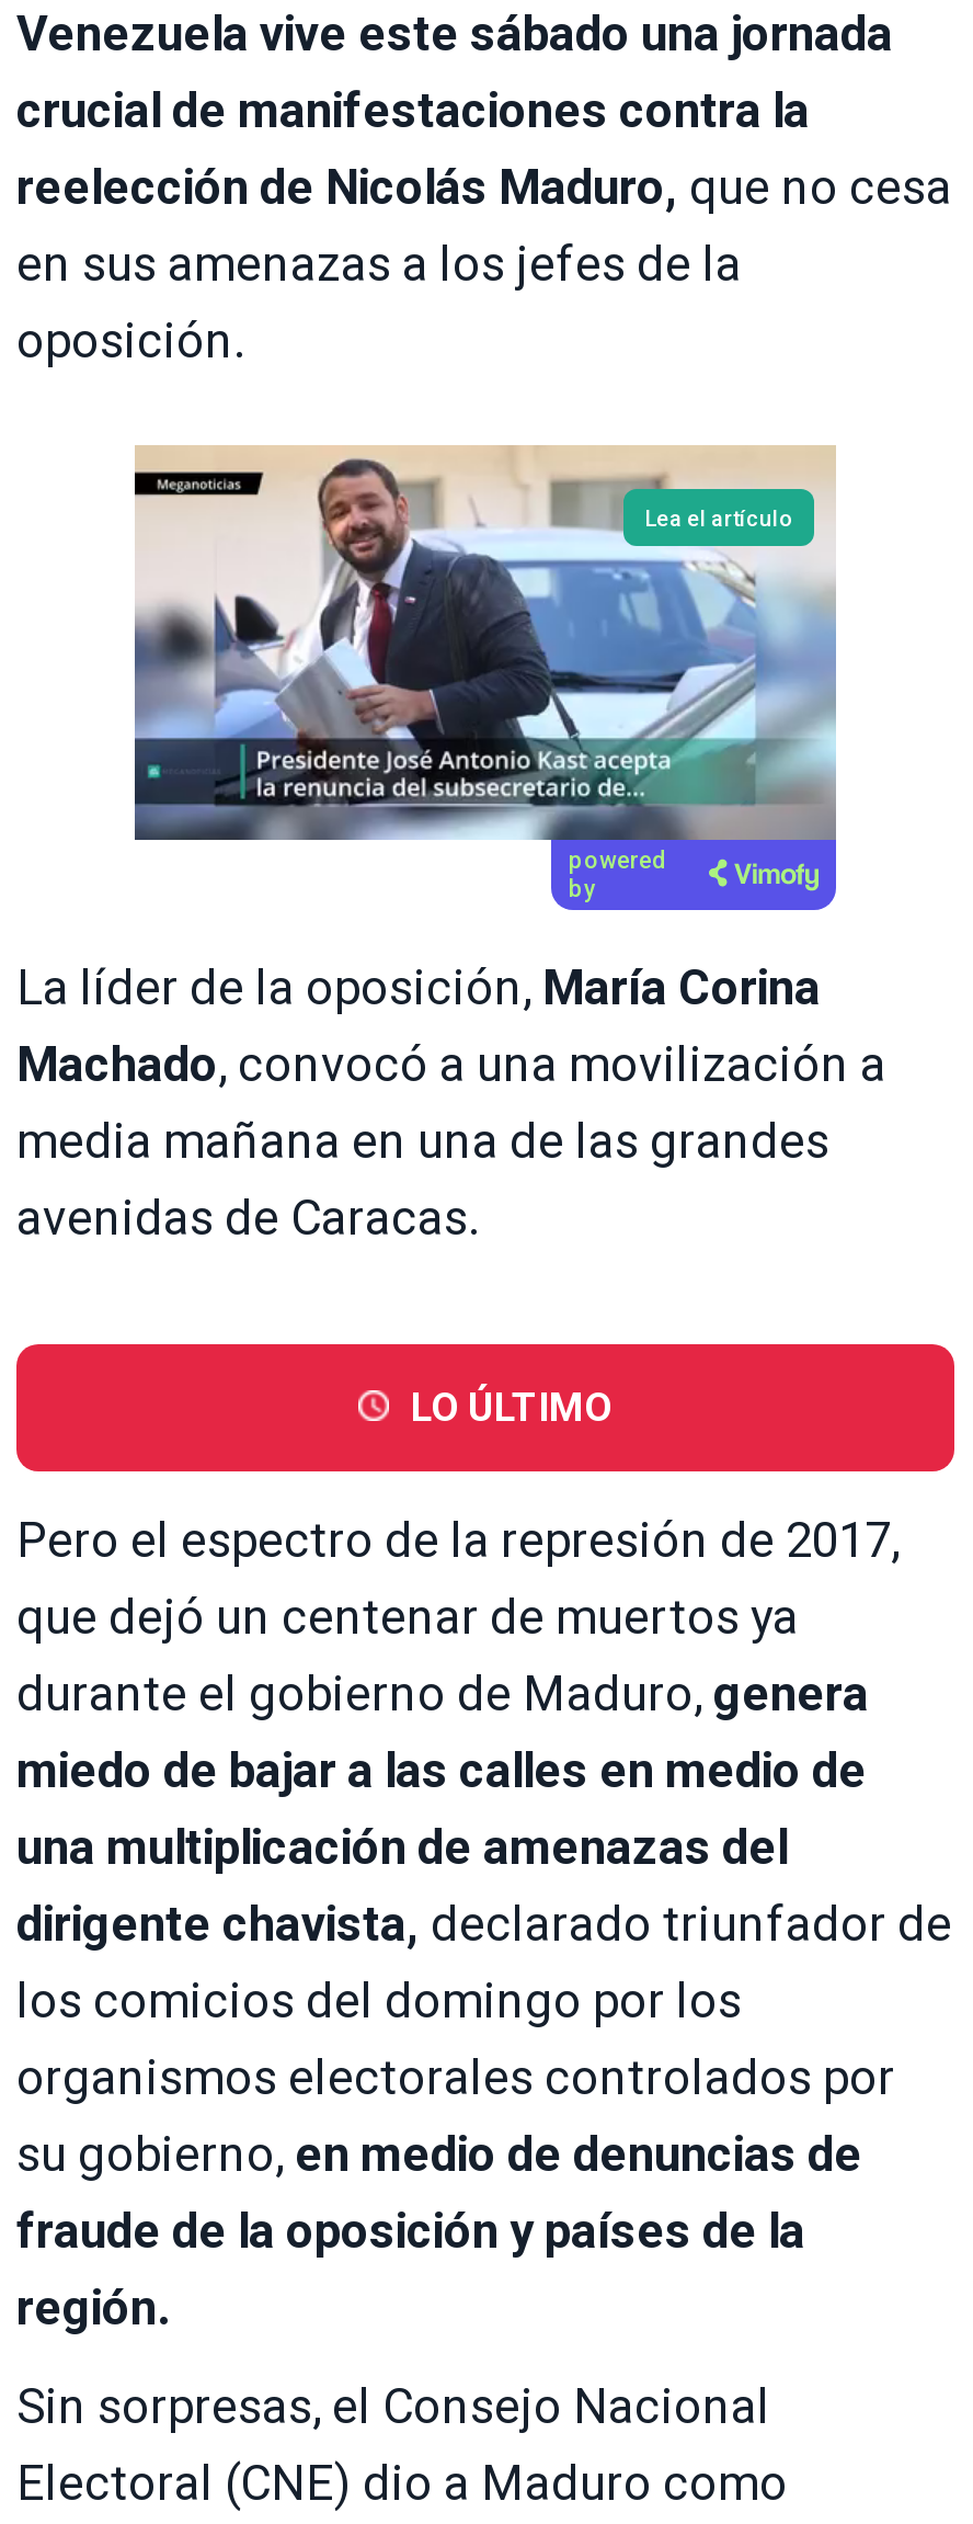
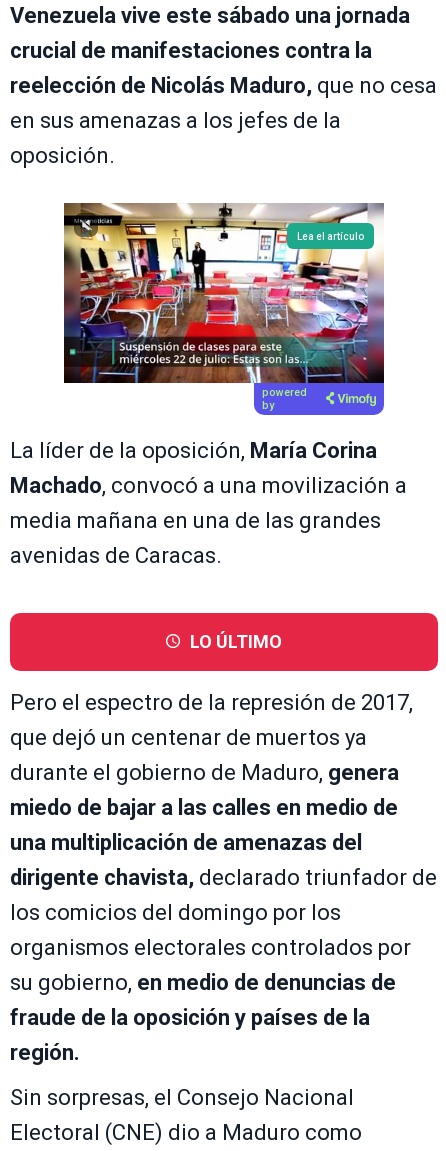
- [image]
+ [image]
